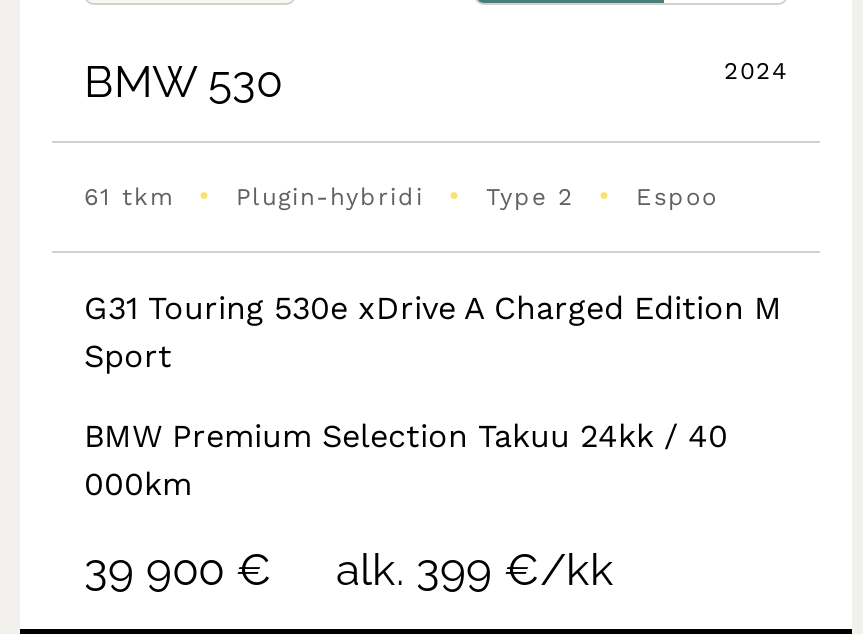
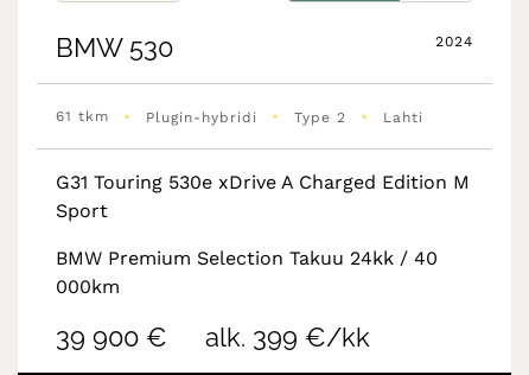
- Espoo
+ Lahti
